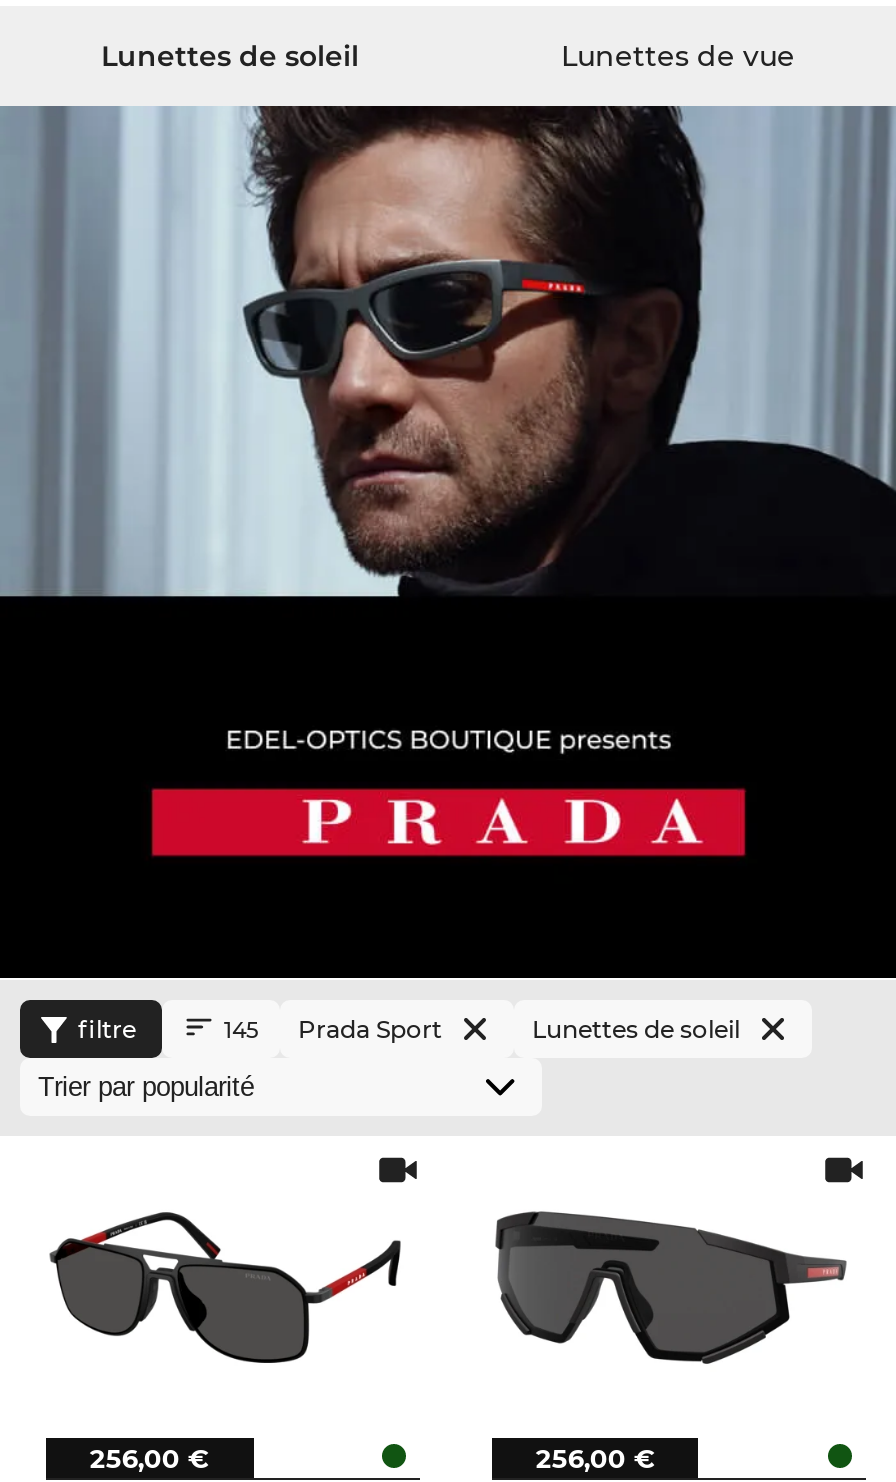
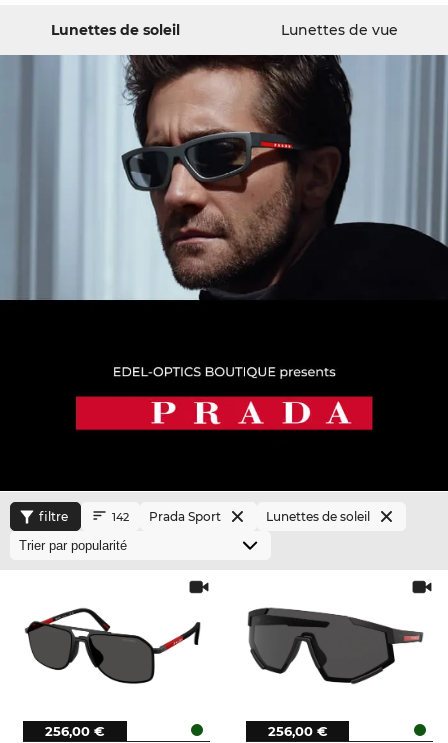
- 145 Prada Sport
+ 142 Prada Sport
